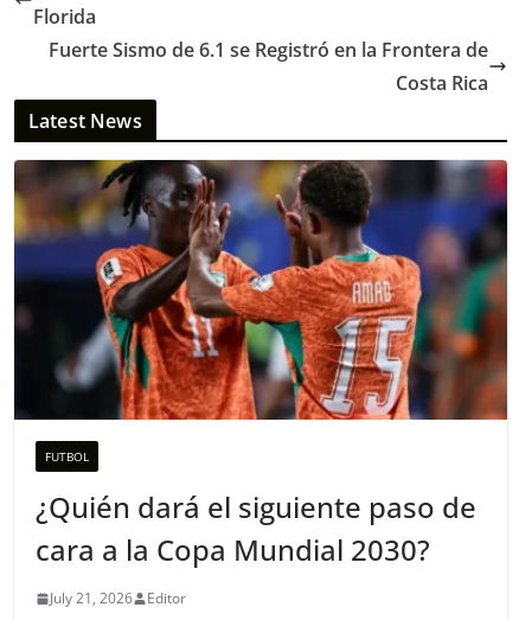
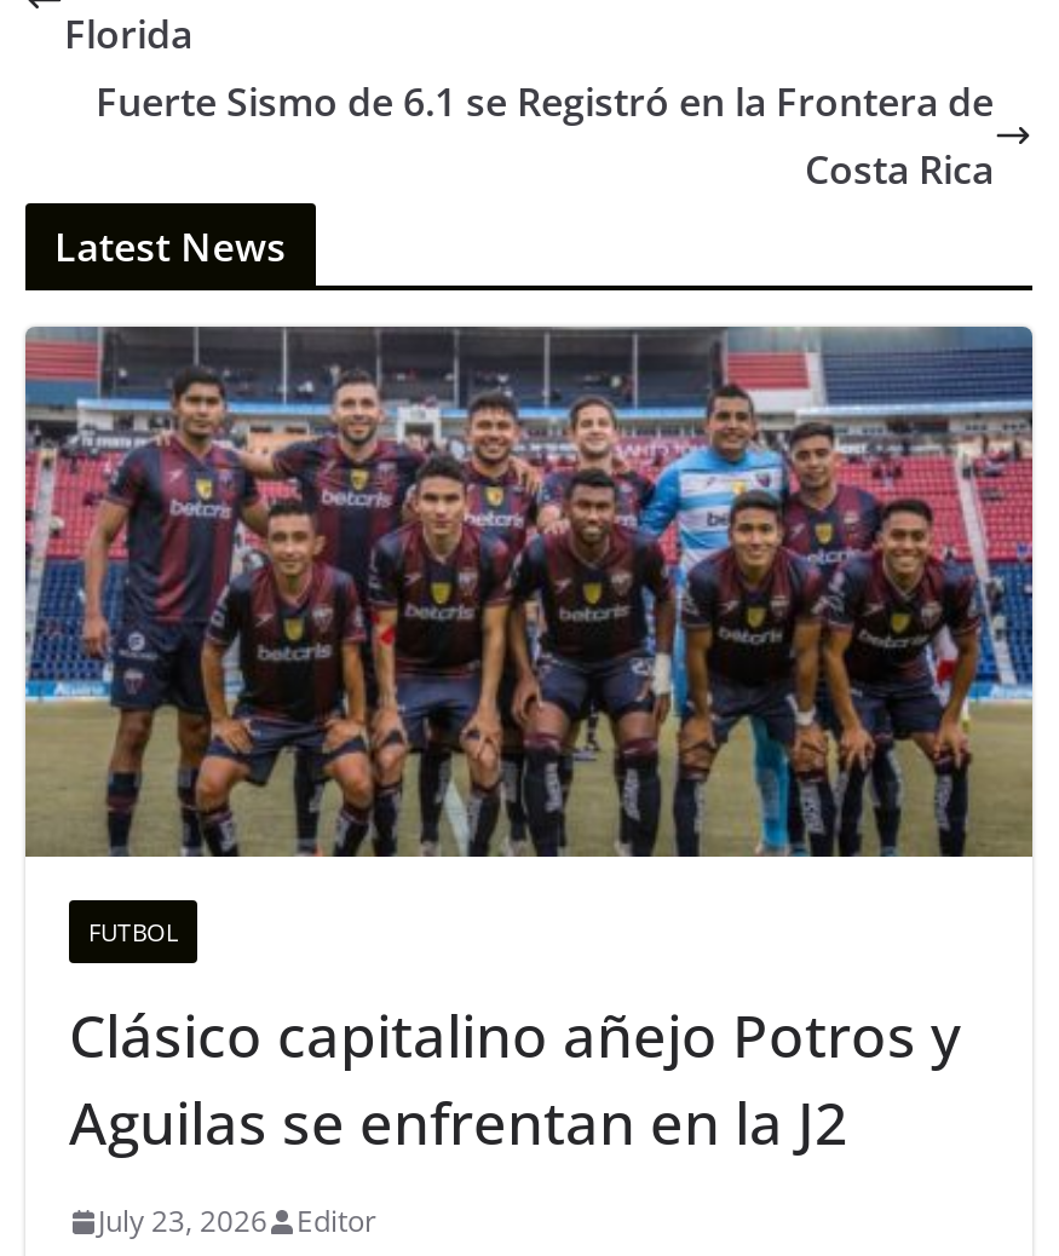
- [image]
+ [image]

- ¿Quién dará el siguiente paso de
- cara a la Copa Mundial 2030?
+ Clásico capitalino añejo Potros y
+ Aguilas se enfrentan en la J2

- July 21, 2026 Editor
+ July 23, 2026 Editor
